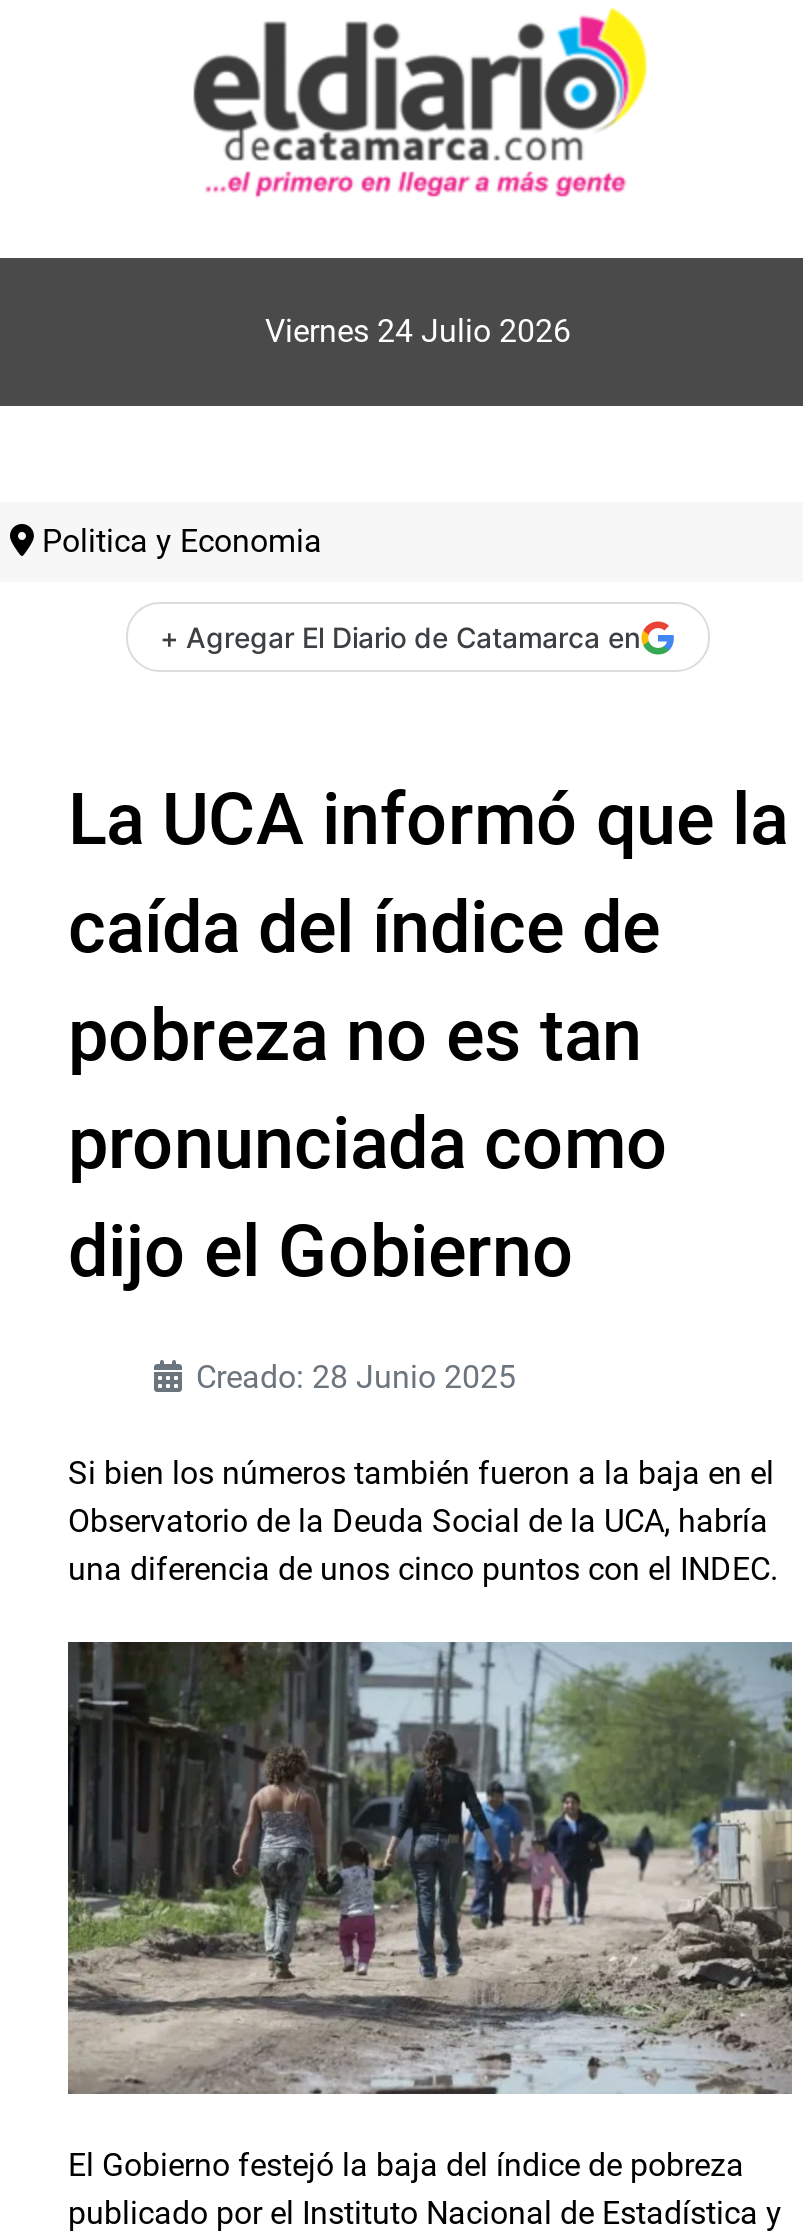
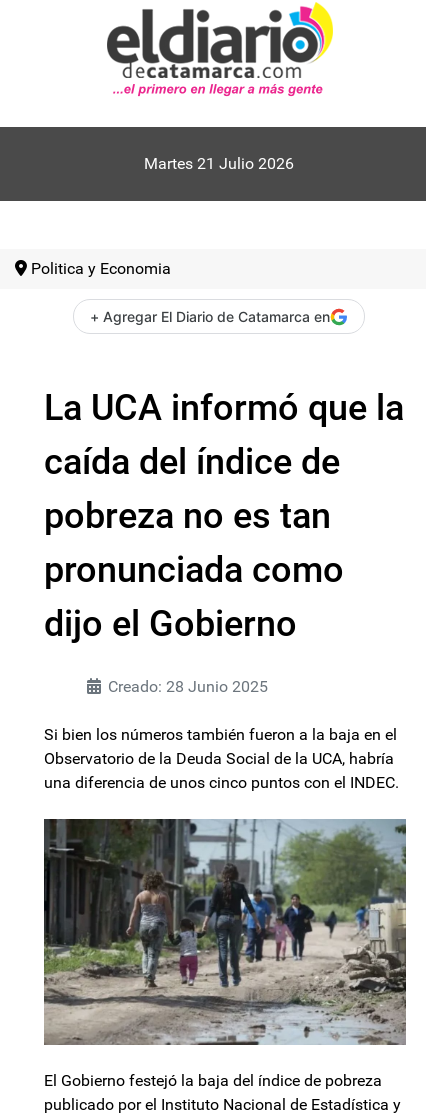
- Viernes 24 Julio 2026
+ Martes 21 Julio 2026
